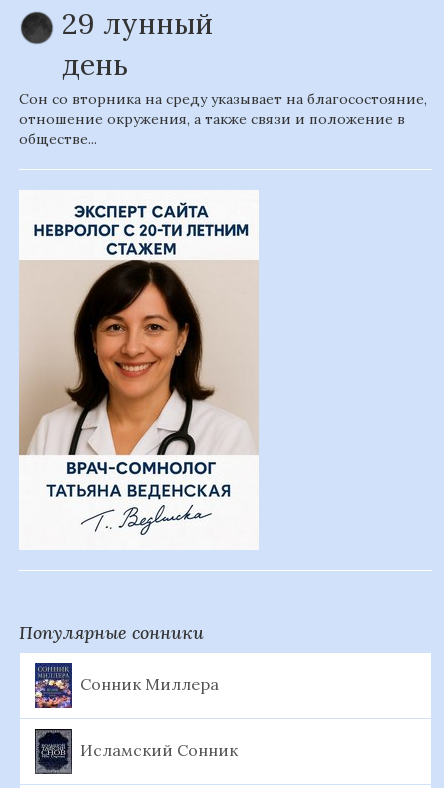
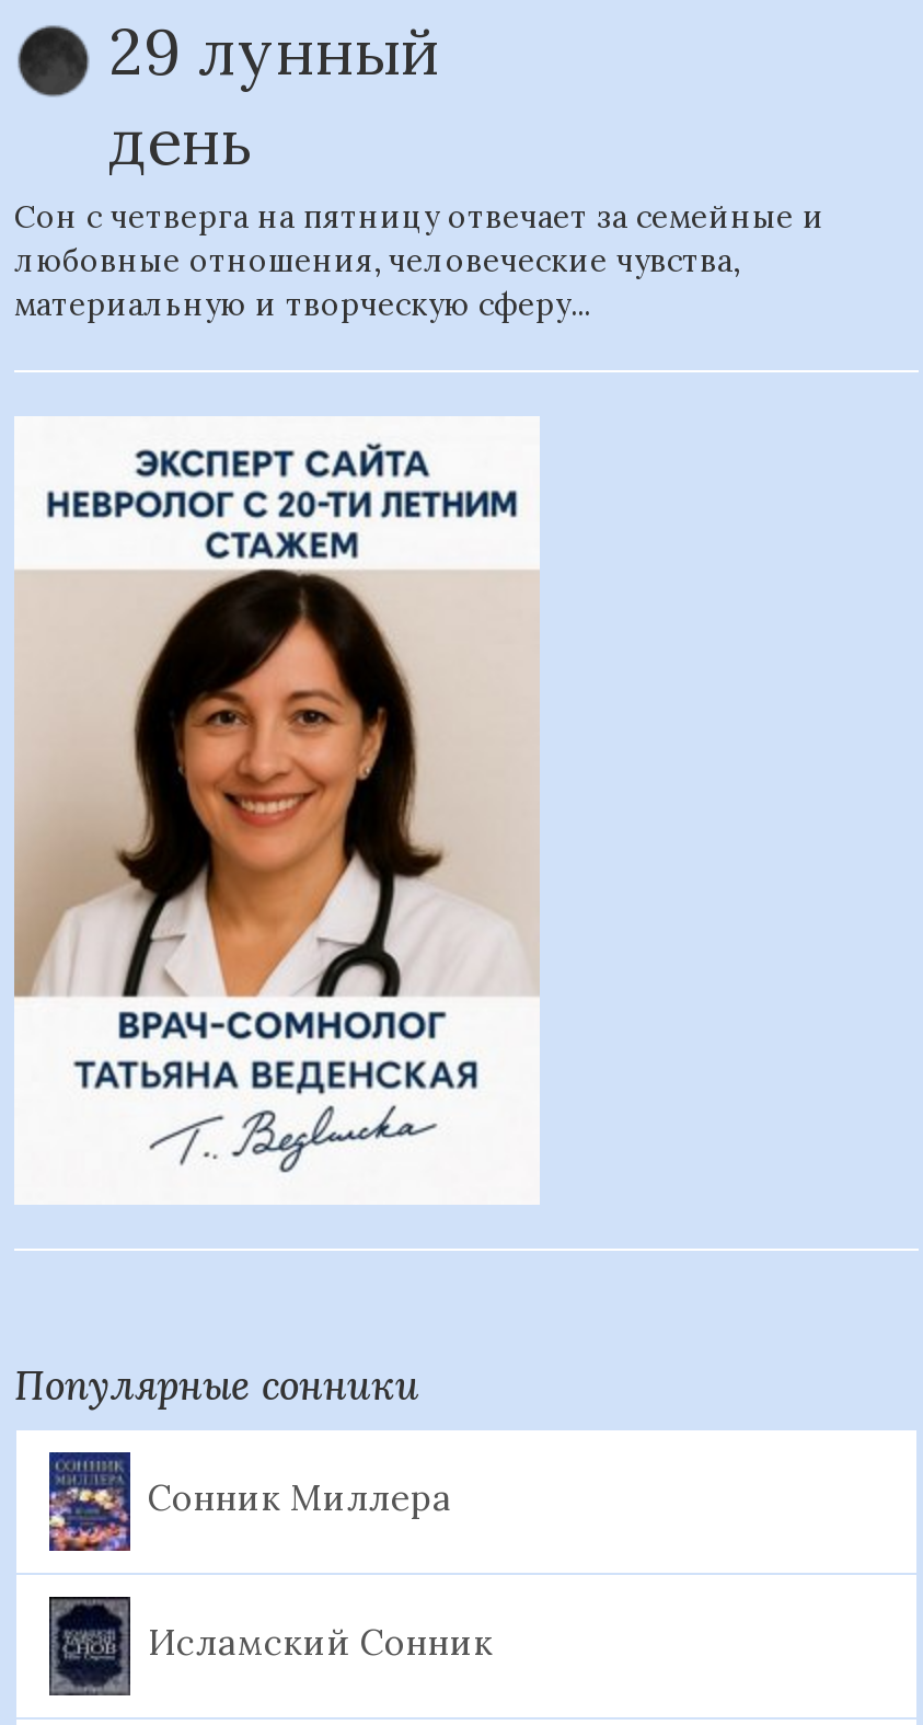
- Сон со вторника на среду указывает на благосостояние,
- отношение окружения, а также связи и положение в
- обществе...
+ Сон с четверга на пятницу отвечает за семейные и
+ любовные отношения, человеческие чувства,
+ материальную и творческую сферу...
